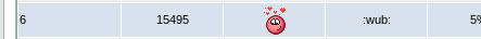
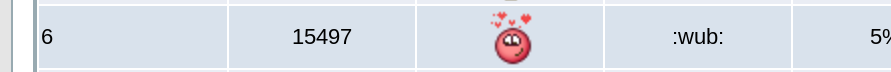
- 15495
+ 15497
